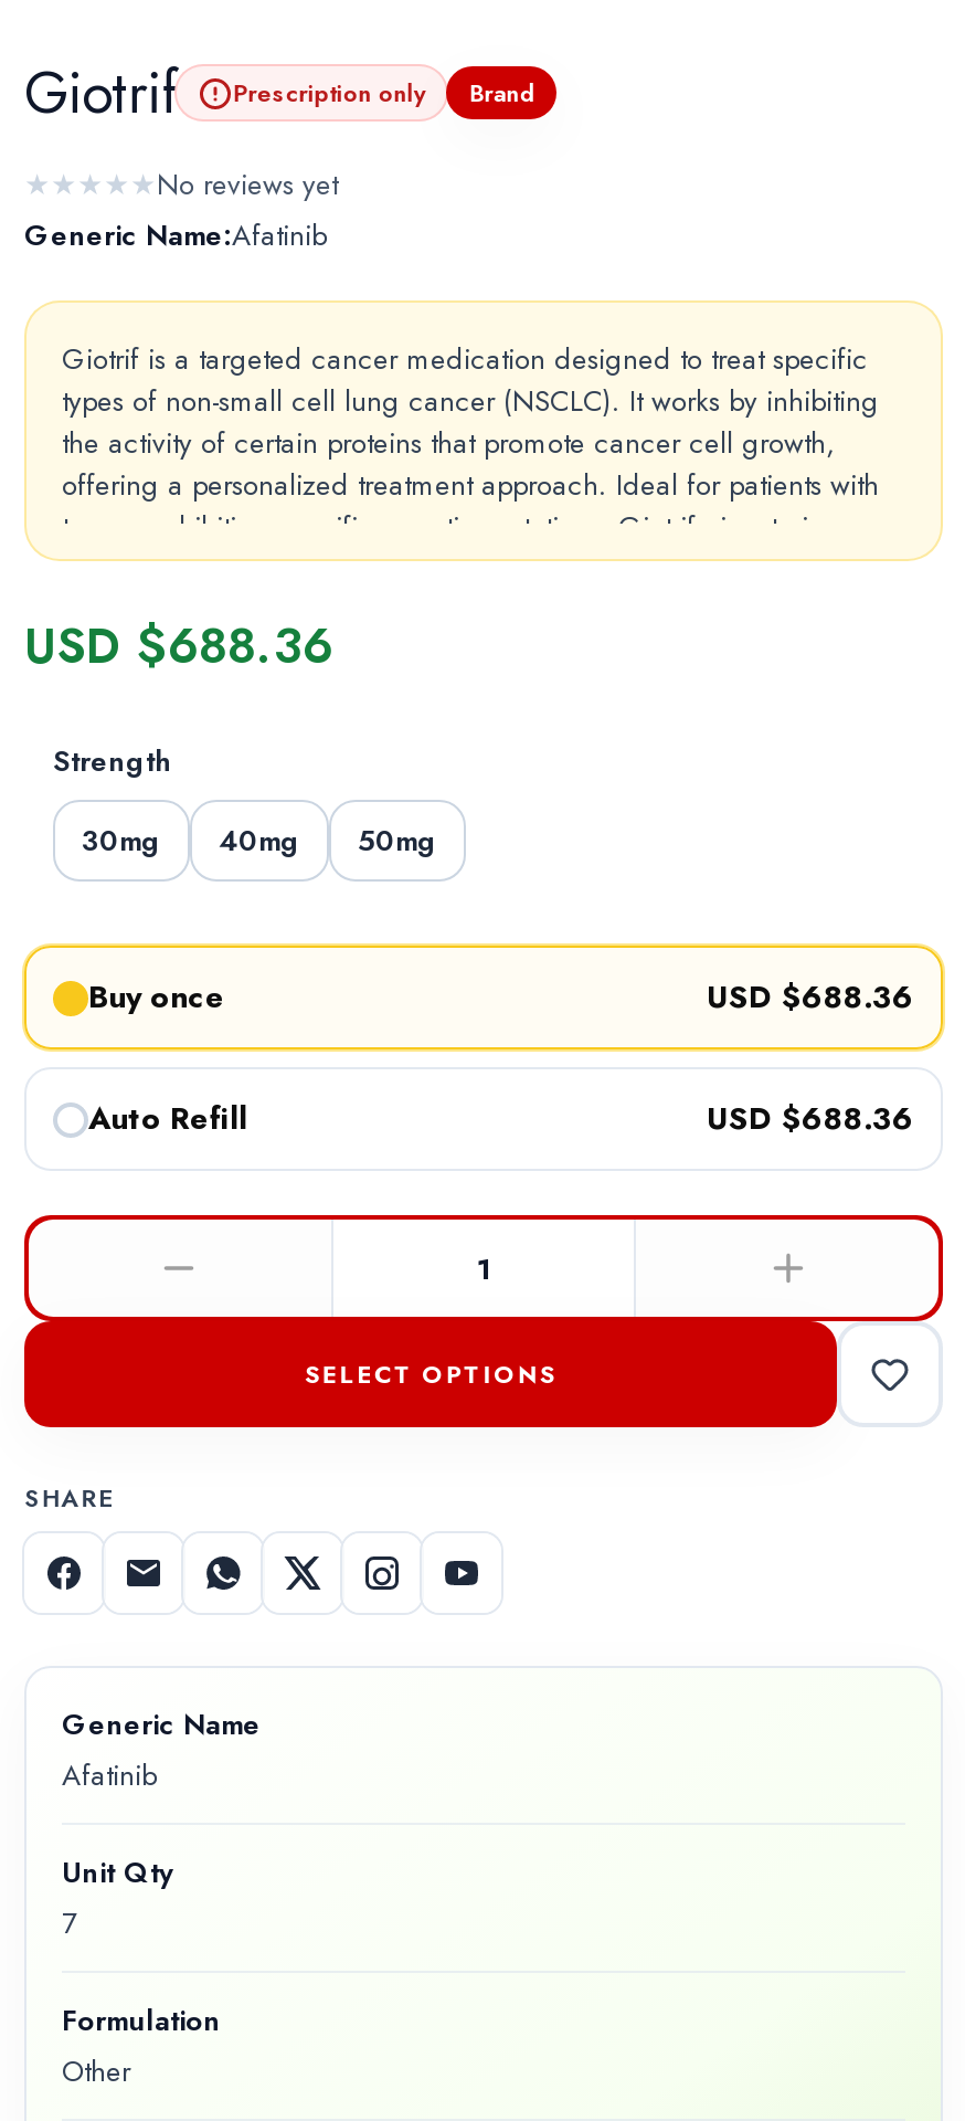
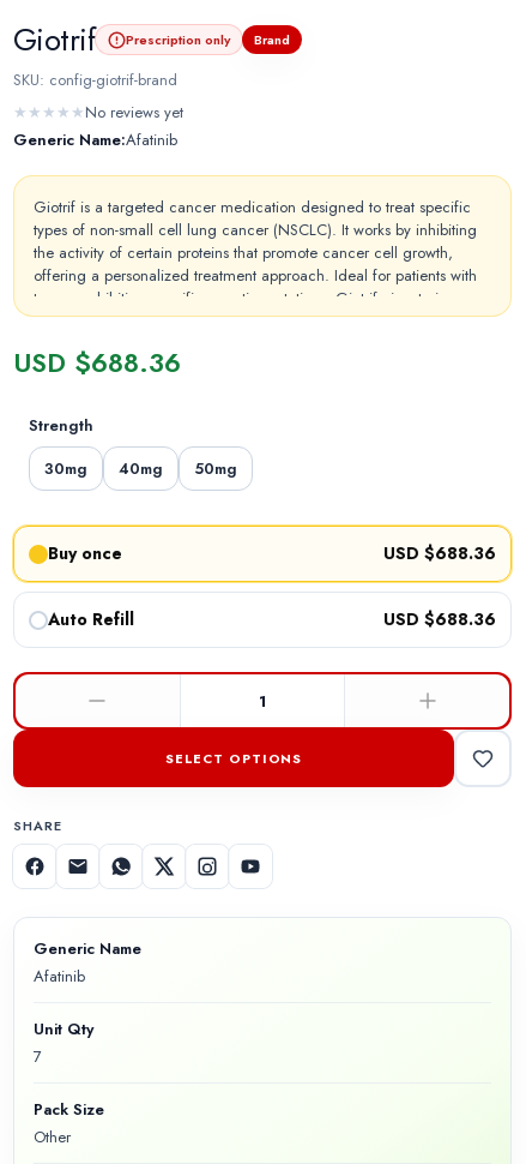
+ SKU: config-giotrif-brand

- Formulation
+ Pack Size
